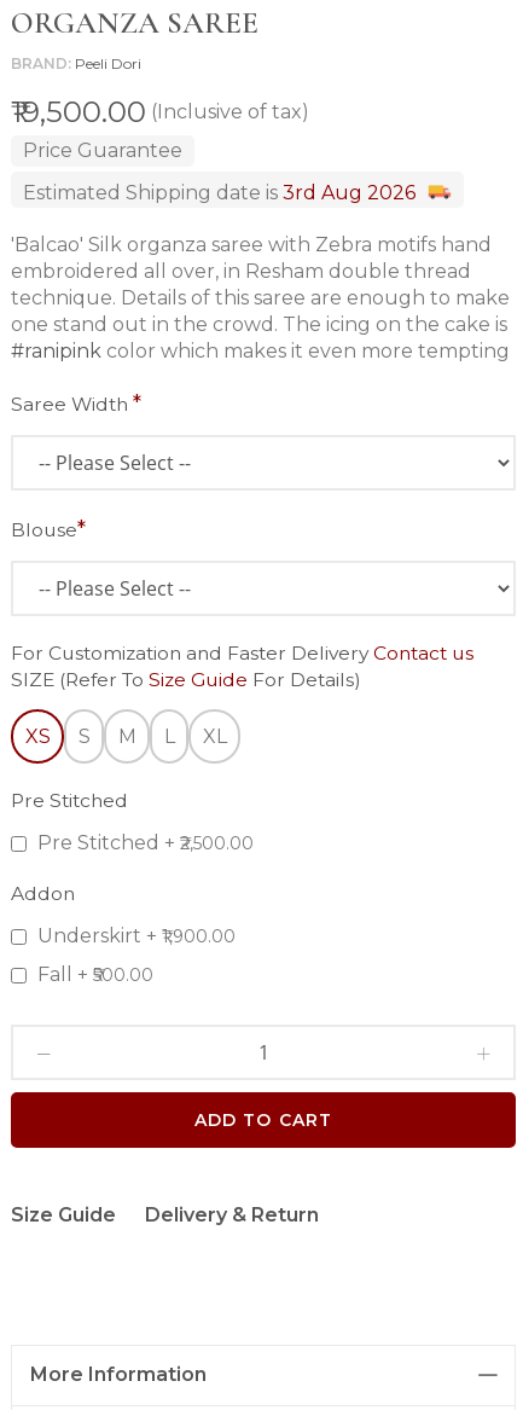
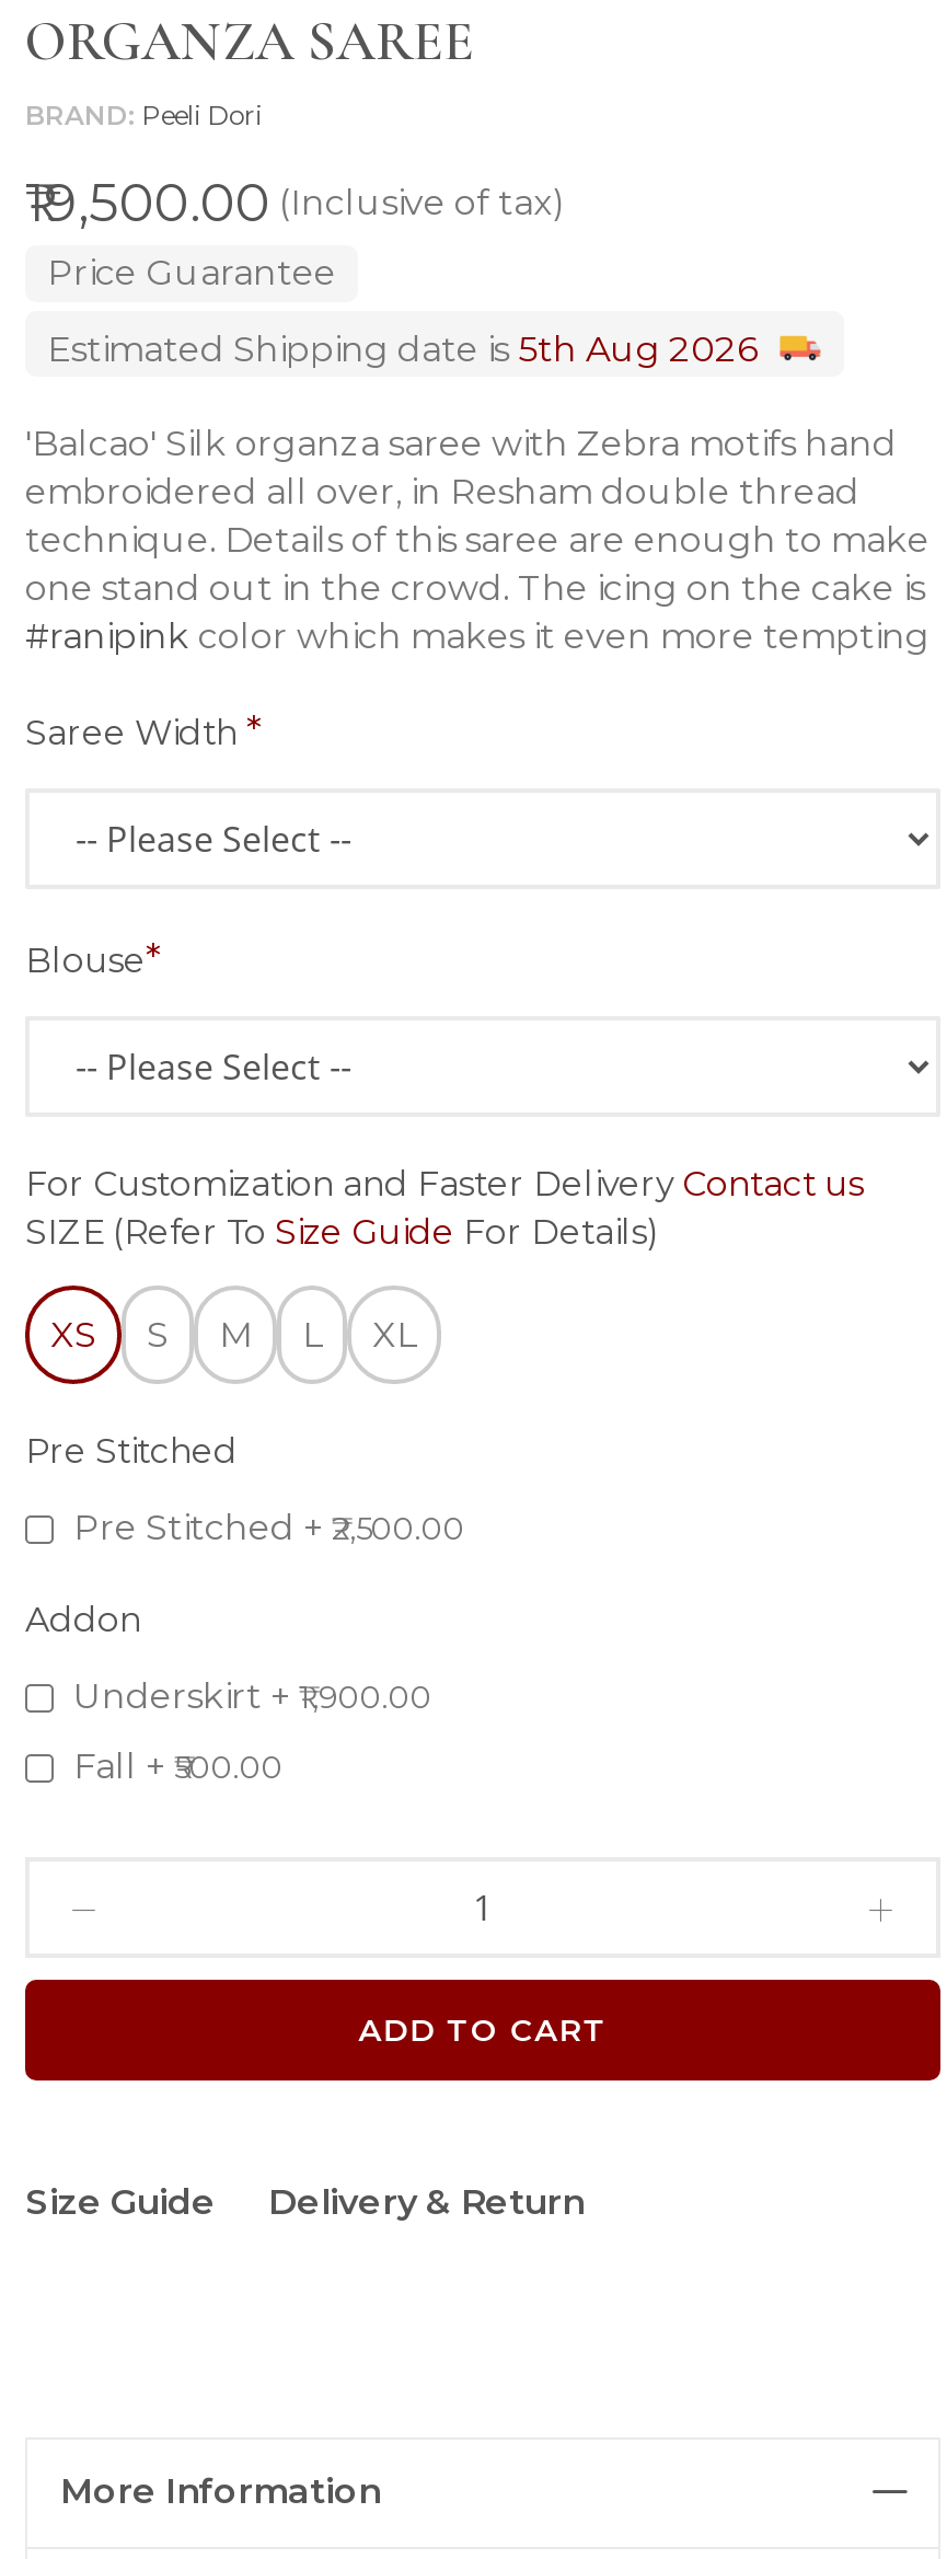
- Estimated Shipping date is 3rd Aug 2026
+ Estimated Shipping date is 5th Aug 2026
